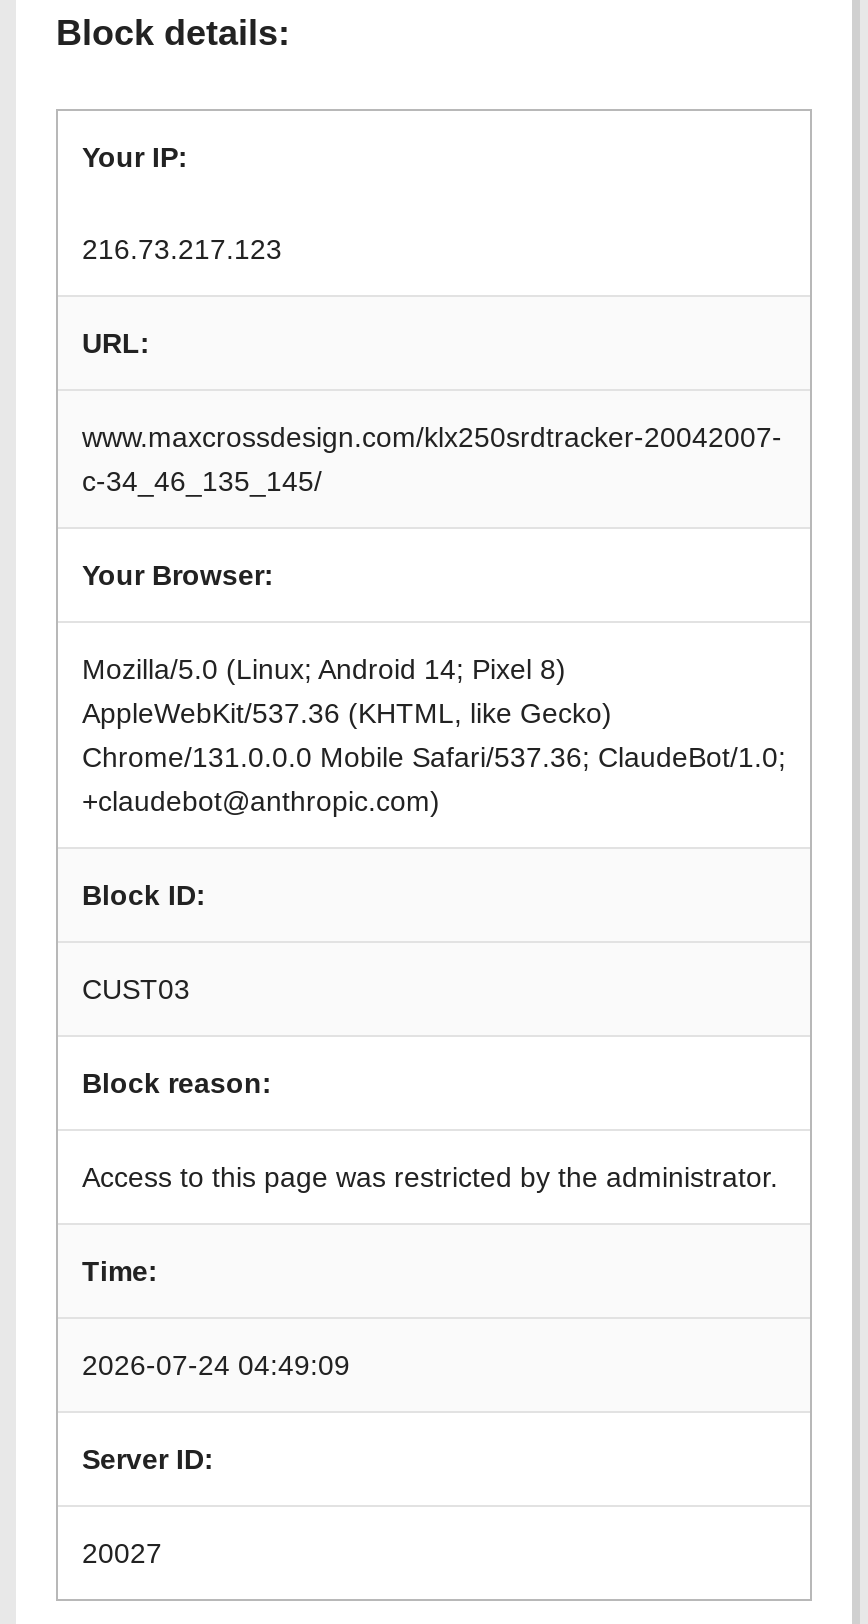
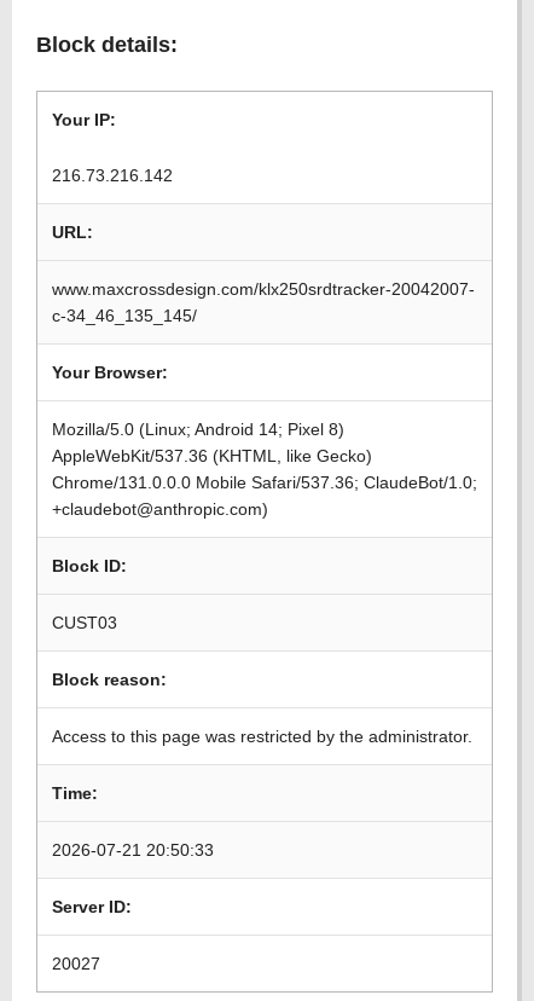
- 216.73.217.123
+ 216.73.216.142

- 2026-07-24 04:49:09
+ 2026-07-21 20:50:33
